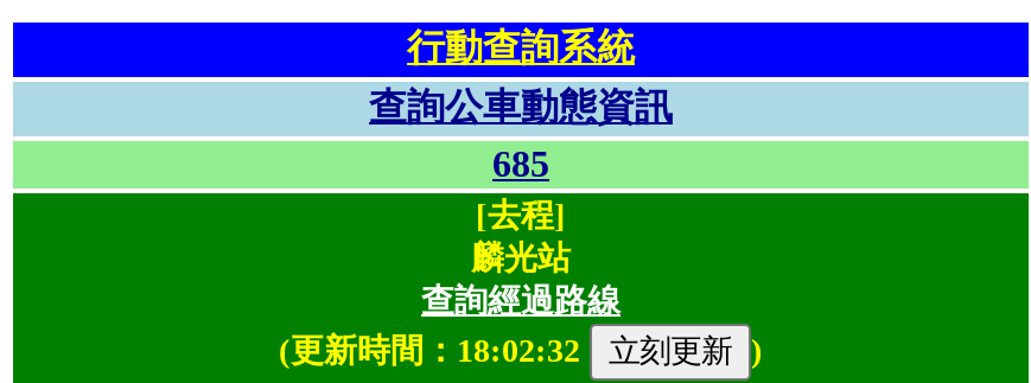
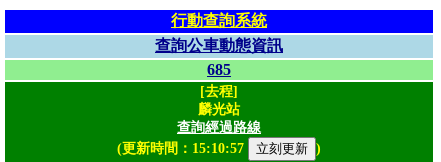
- (更新時間：18:02:32
+ (更新時間：15:10:57
